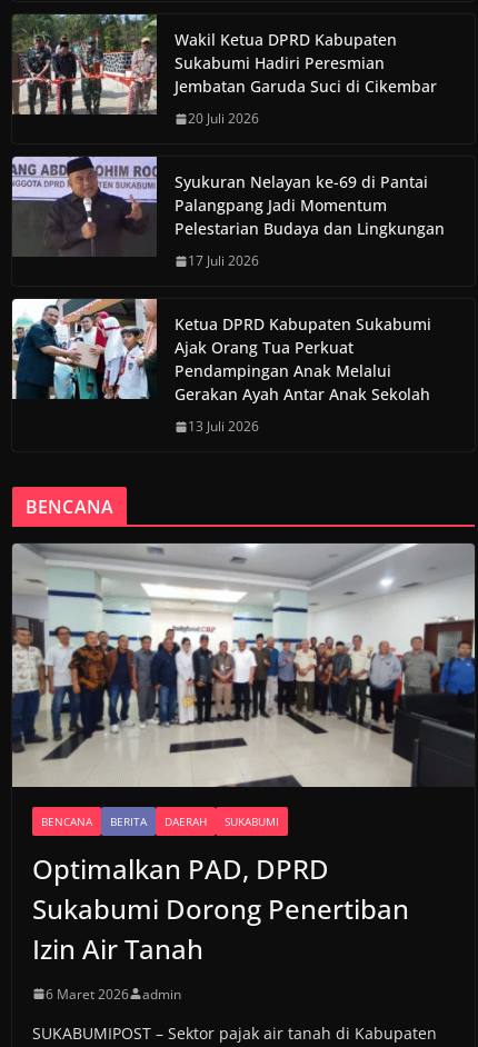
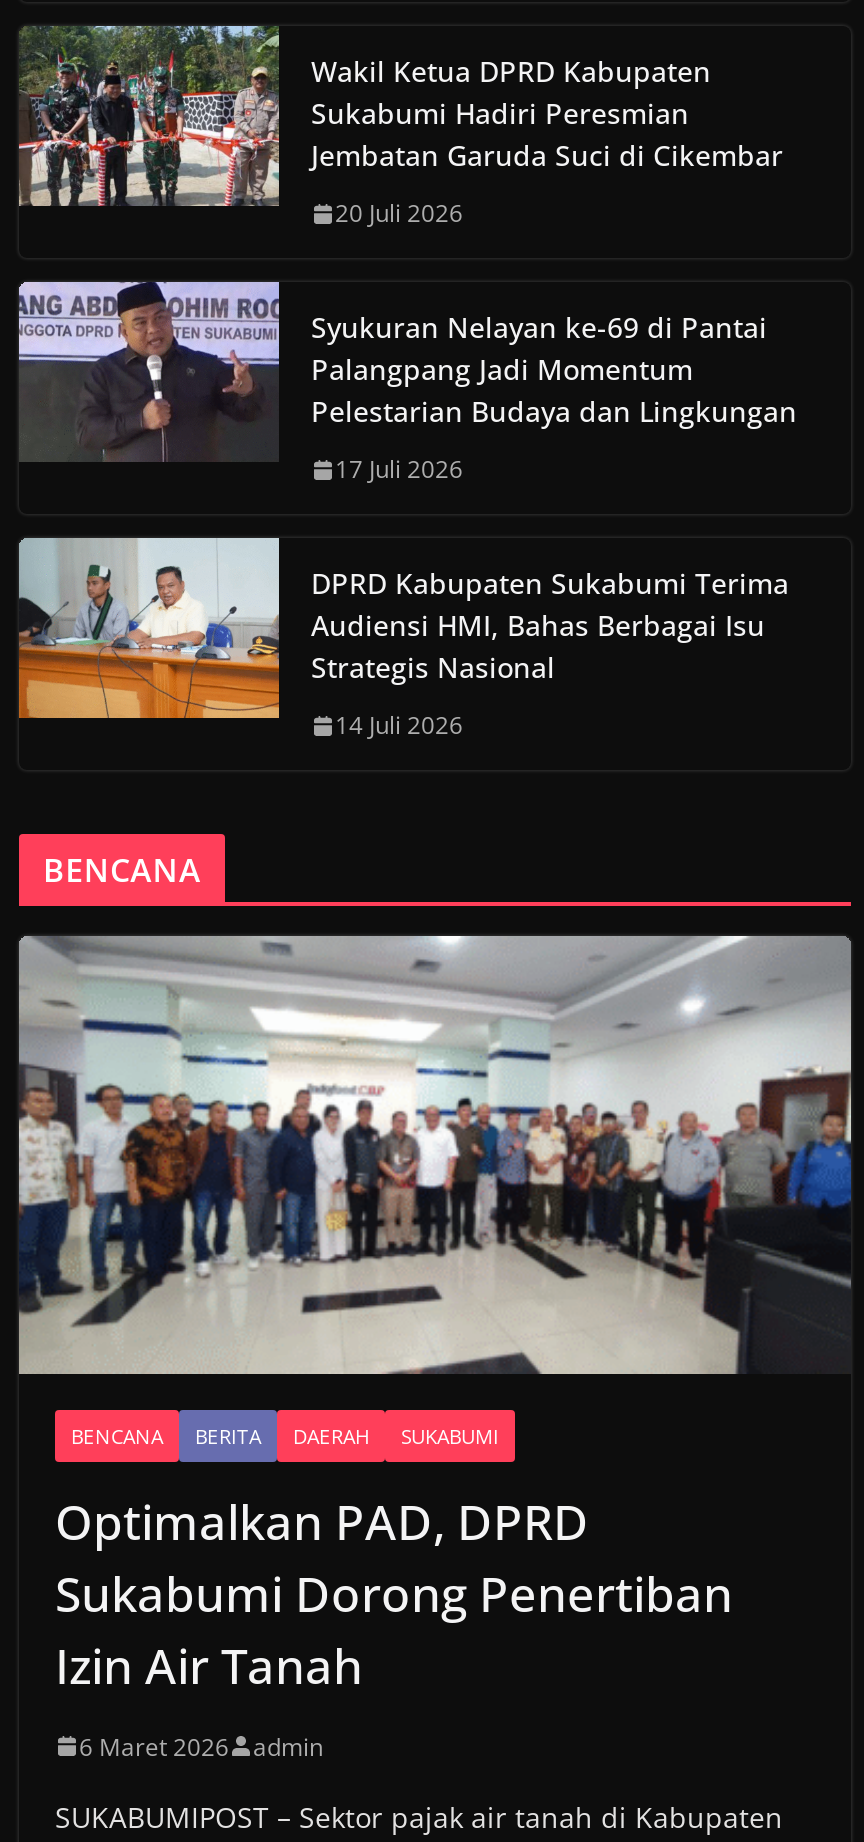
- [image]
- Ketua DPRD Kabupaten Sukabumi
- Ajak Orang Tua Perkuat
- Pendampingan Anak Melalui
- Gerakan Ayah Antar Anak Sekolah
+ [image]
+ DPRD Kabupaten Sukabumi Terima
+ Audiensi HMI, Bahas Berbagai Isu
+ Strategis Nasional

- 13 Juli 2026
+ 14 Juli 2026
